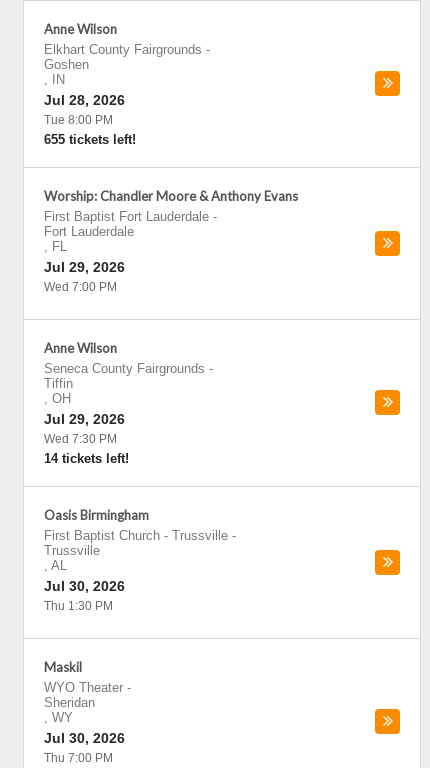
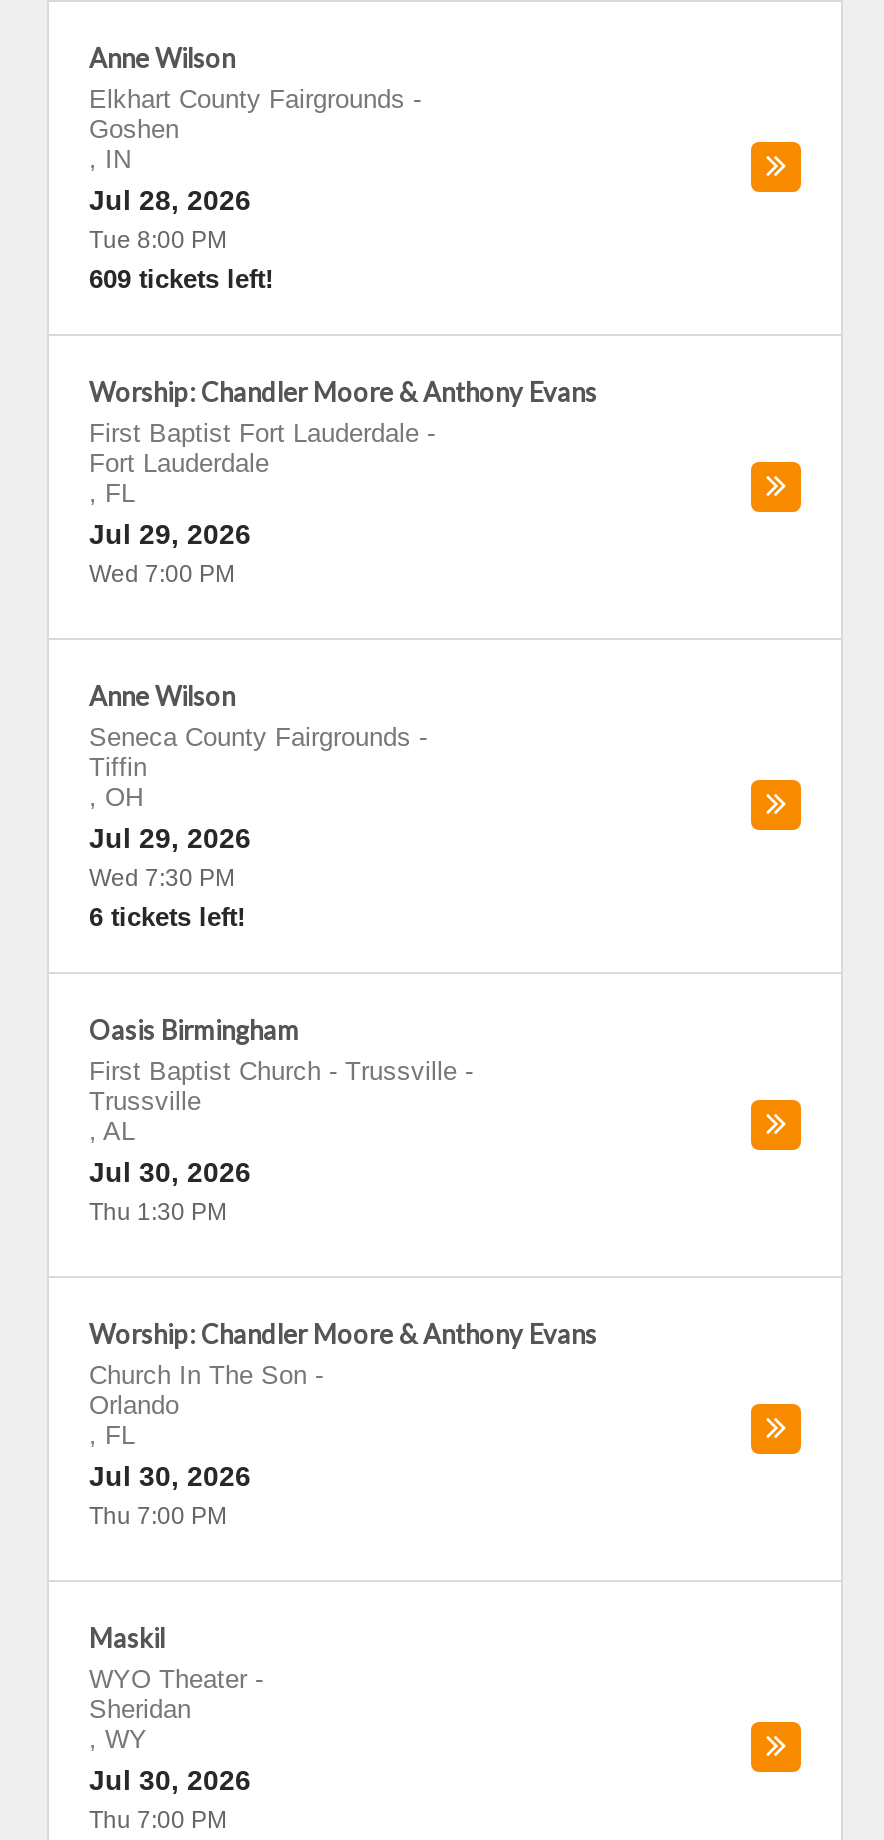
- 655 tickets left!
+ 609 tickets left!

- 14 tickets left!
+ 6 tickets left!

+ Worship: Chandler Moore & Anthony Evans
+ Church In The Son -
+ Orlando
+ , FL
+ Jul 30, 2026
+ Thu 7:00 PM
